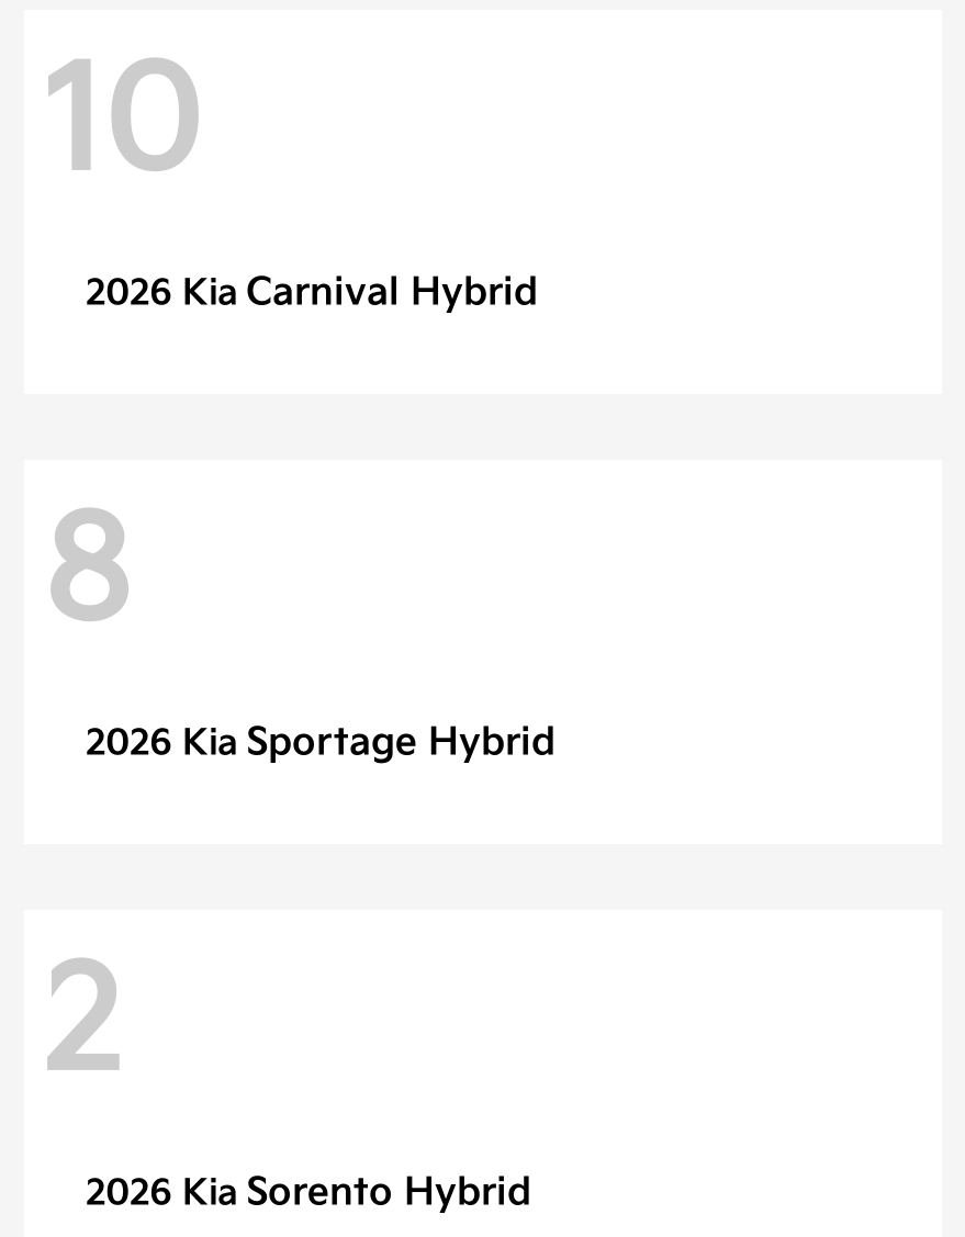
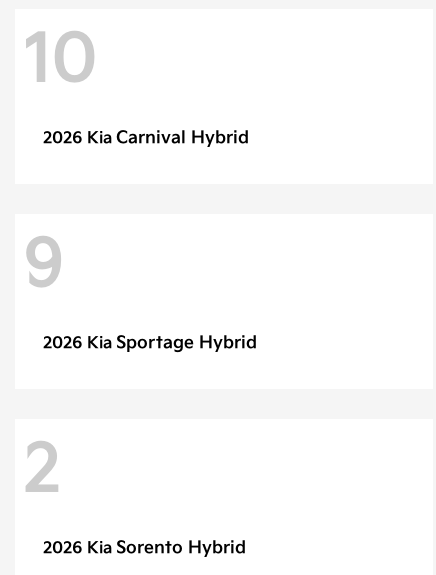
- 8
+ 9
